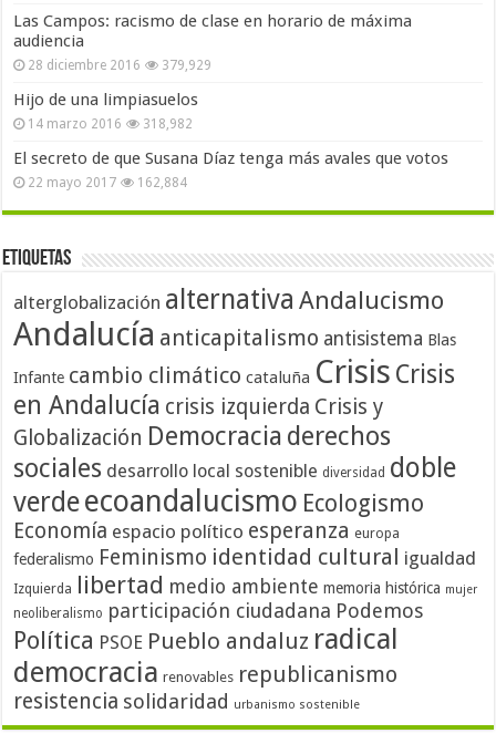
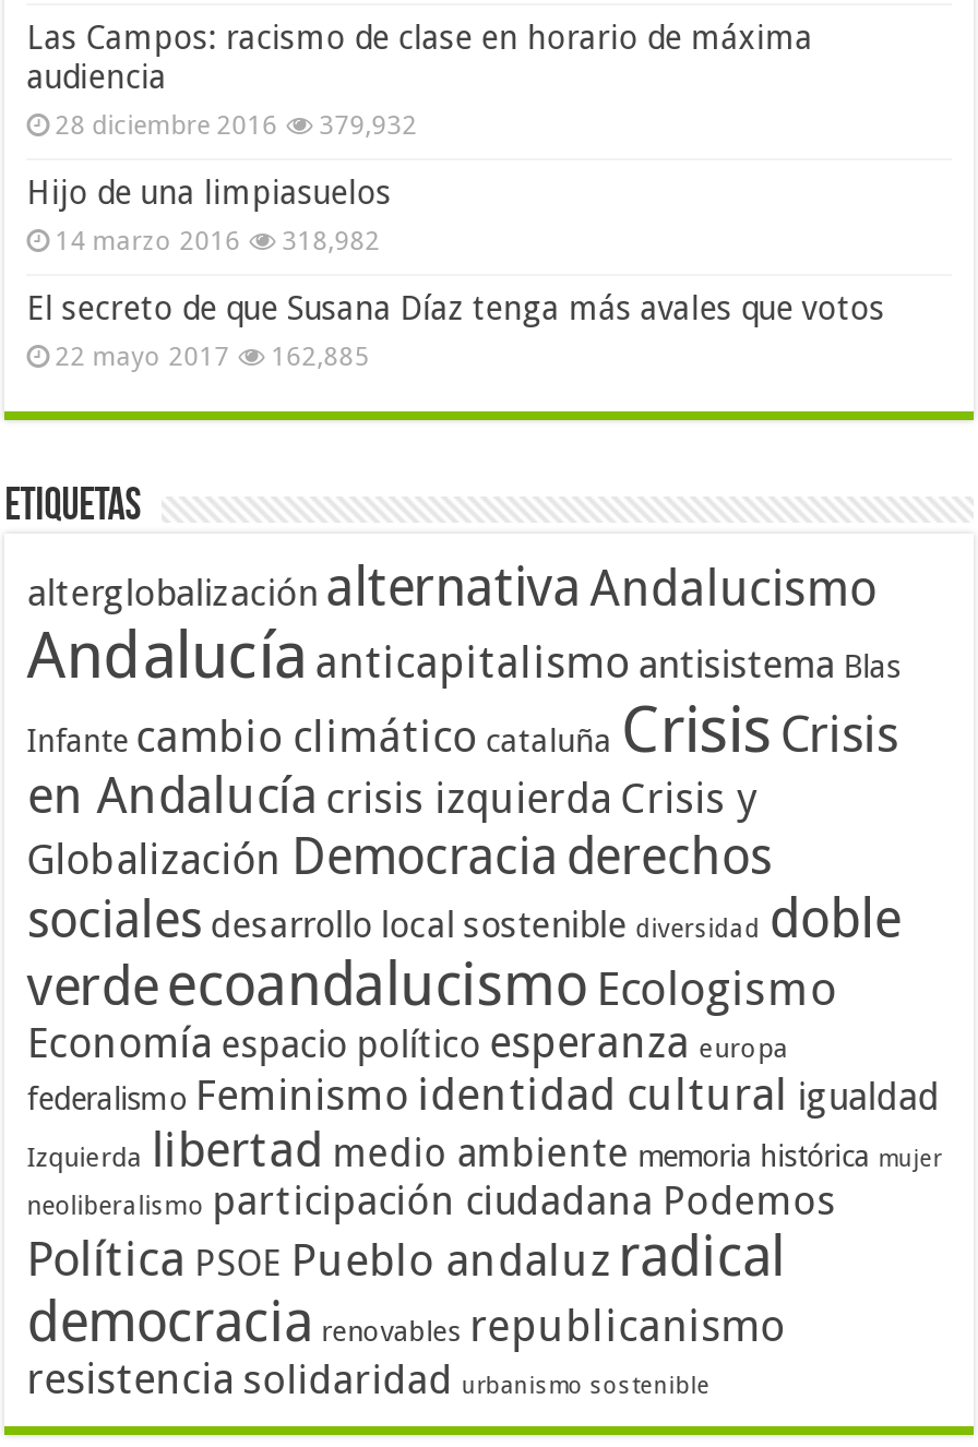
- 28 diciembre 2016 379,929
+ 28 diciembre 2016 379,932

- 22 mayo 2017 162,884
+ 22 mayo 2017 162,885
